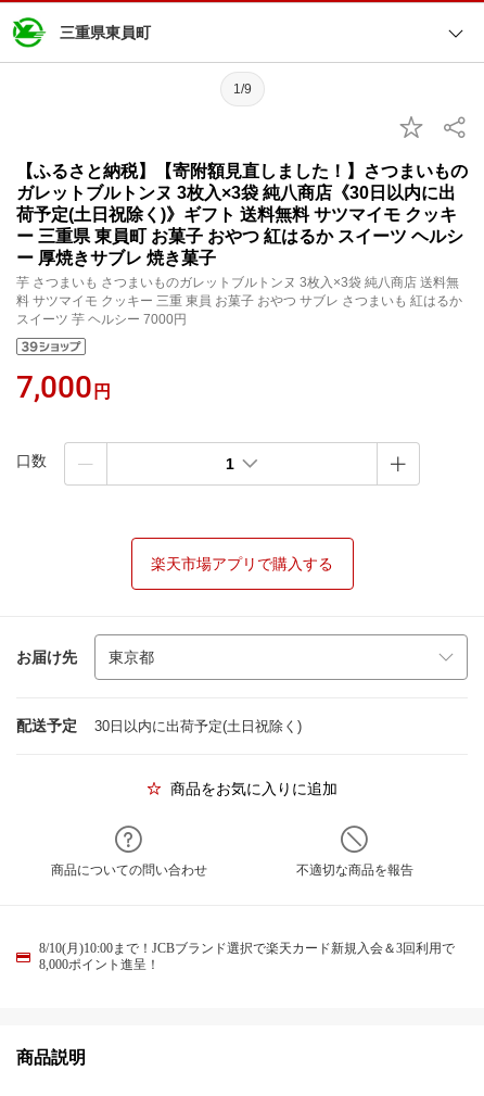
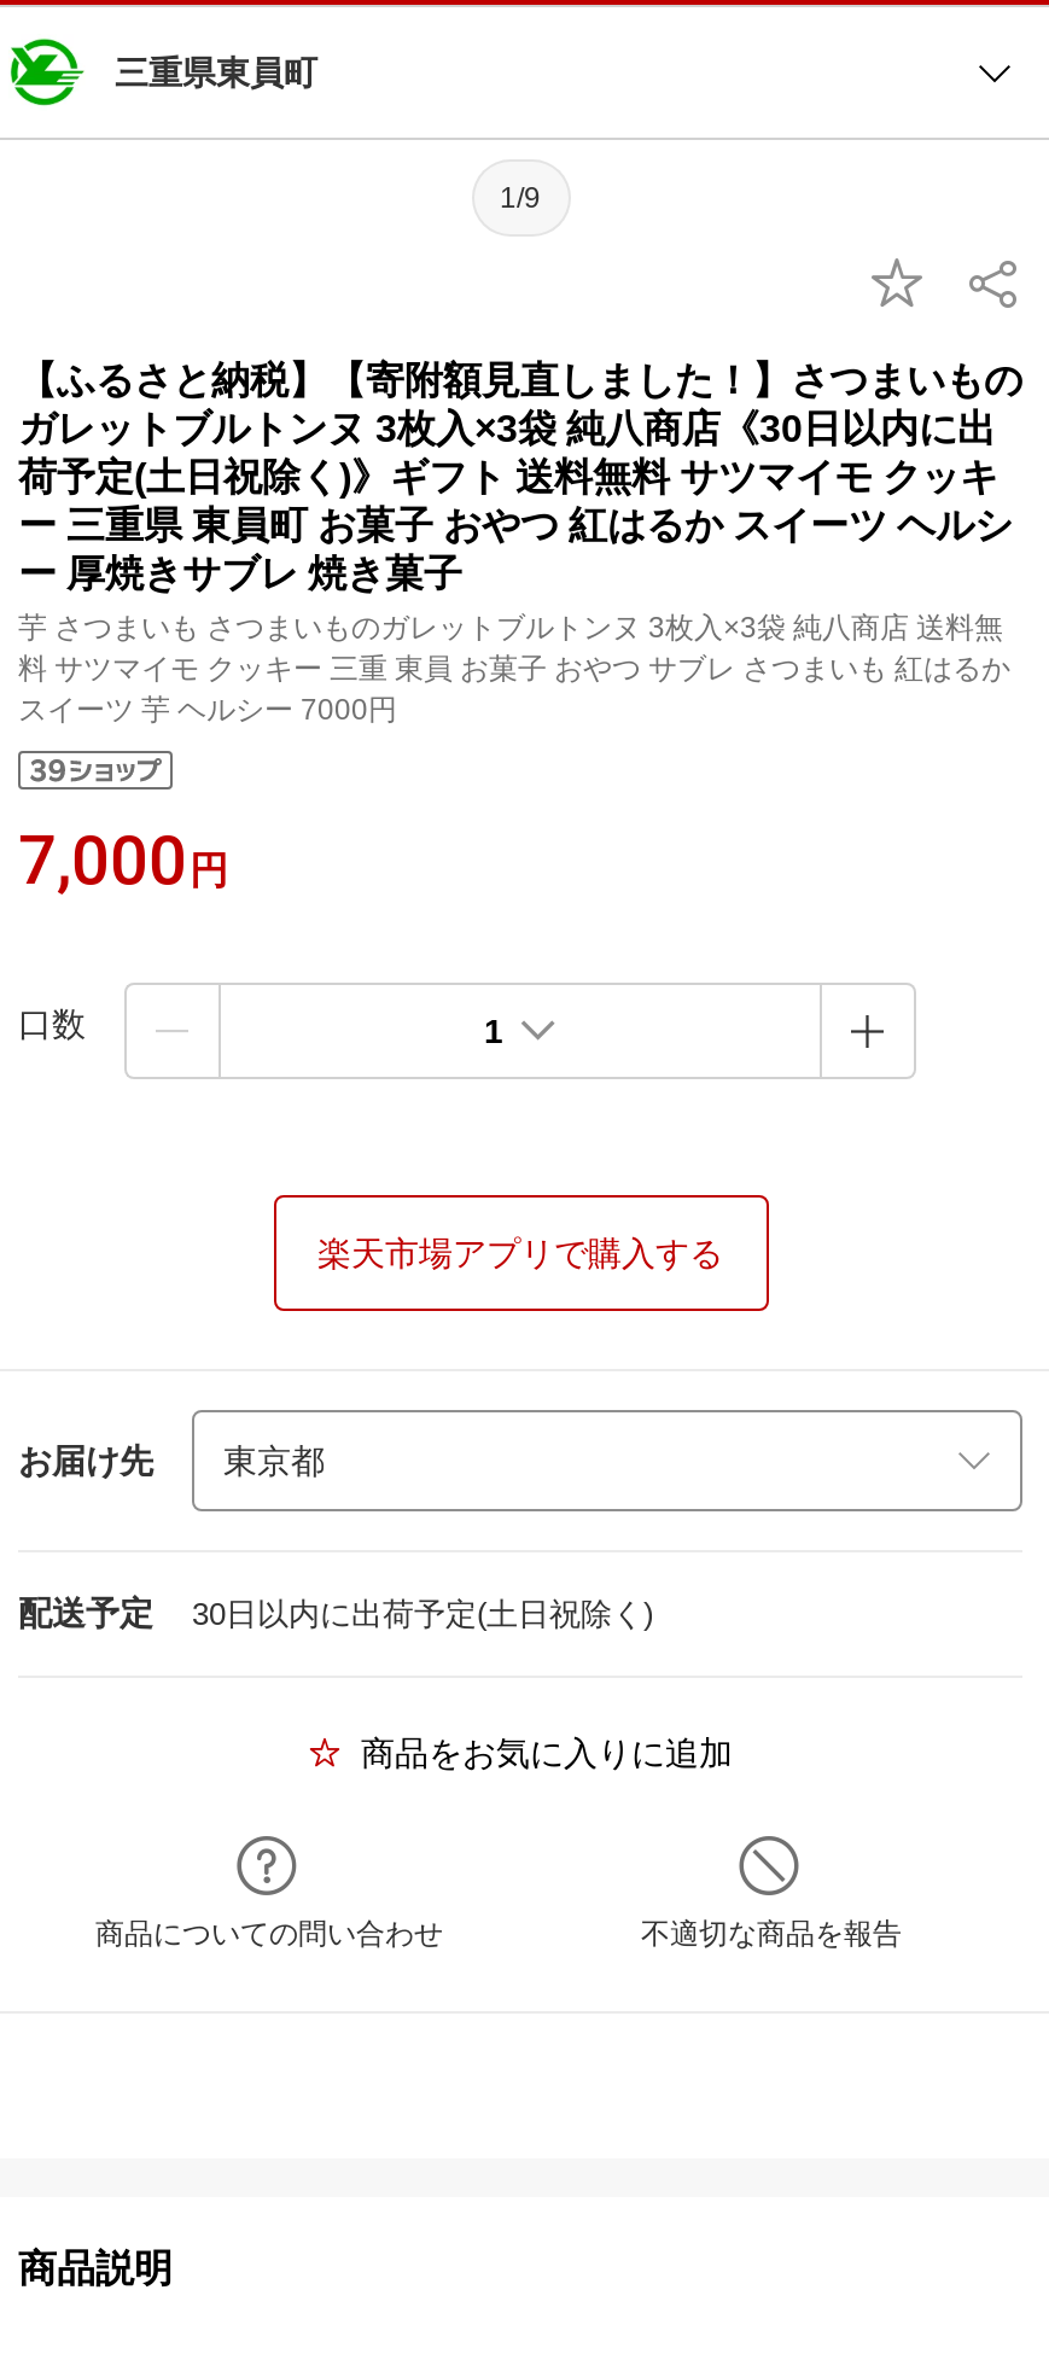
- 8/10(月)10:00まで！JCBブランド選択で楽天カード新規入会＆3回利用で
- 8,000ポイント進呈！
